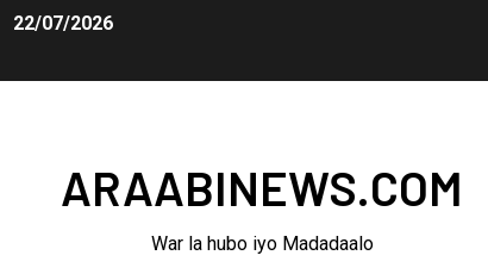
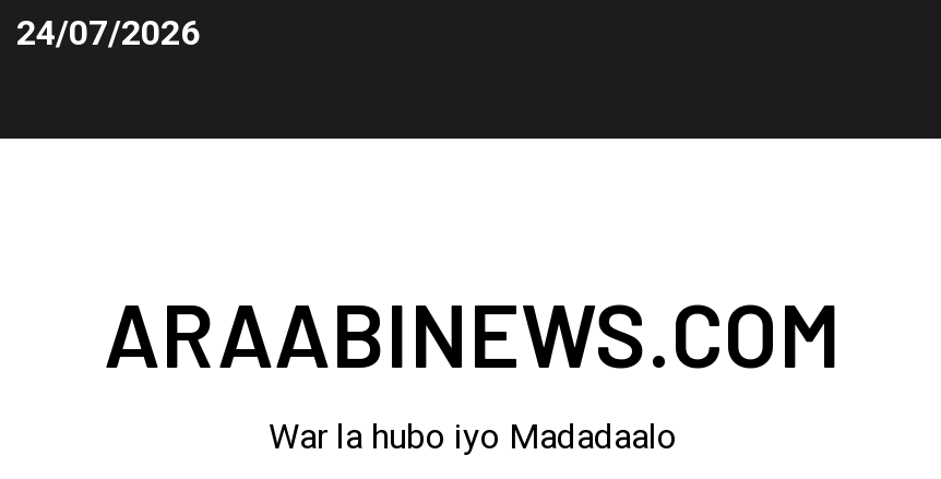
- 22/07/2026
+ 24/07/2026
